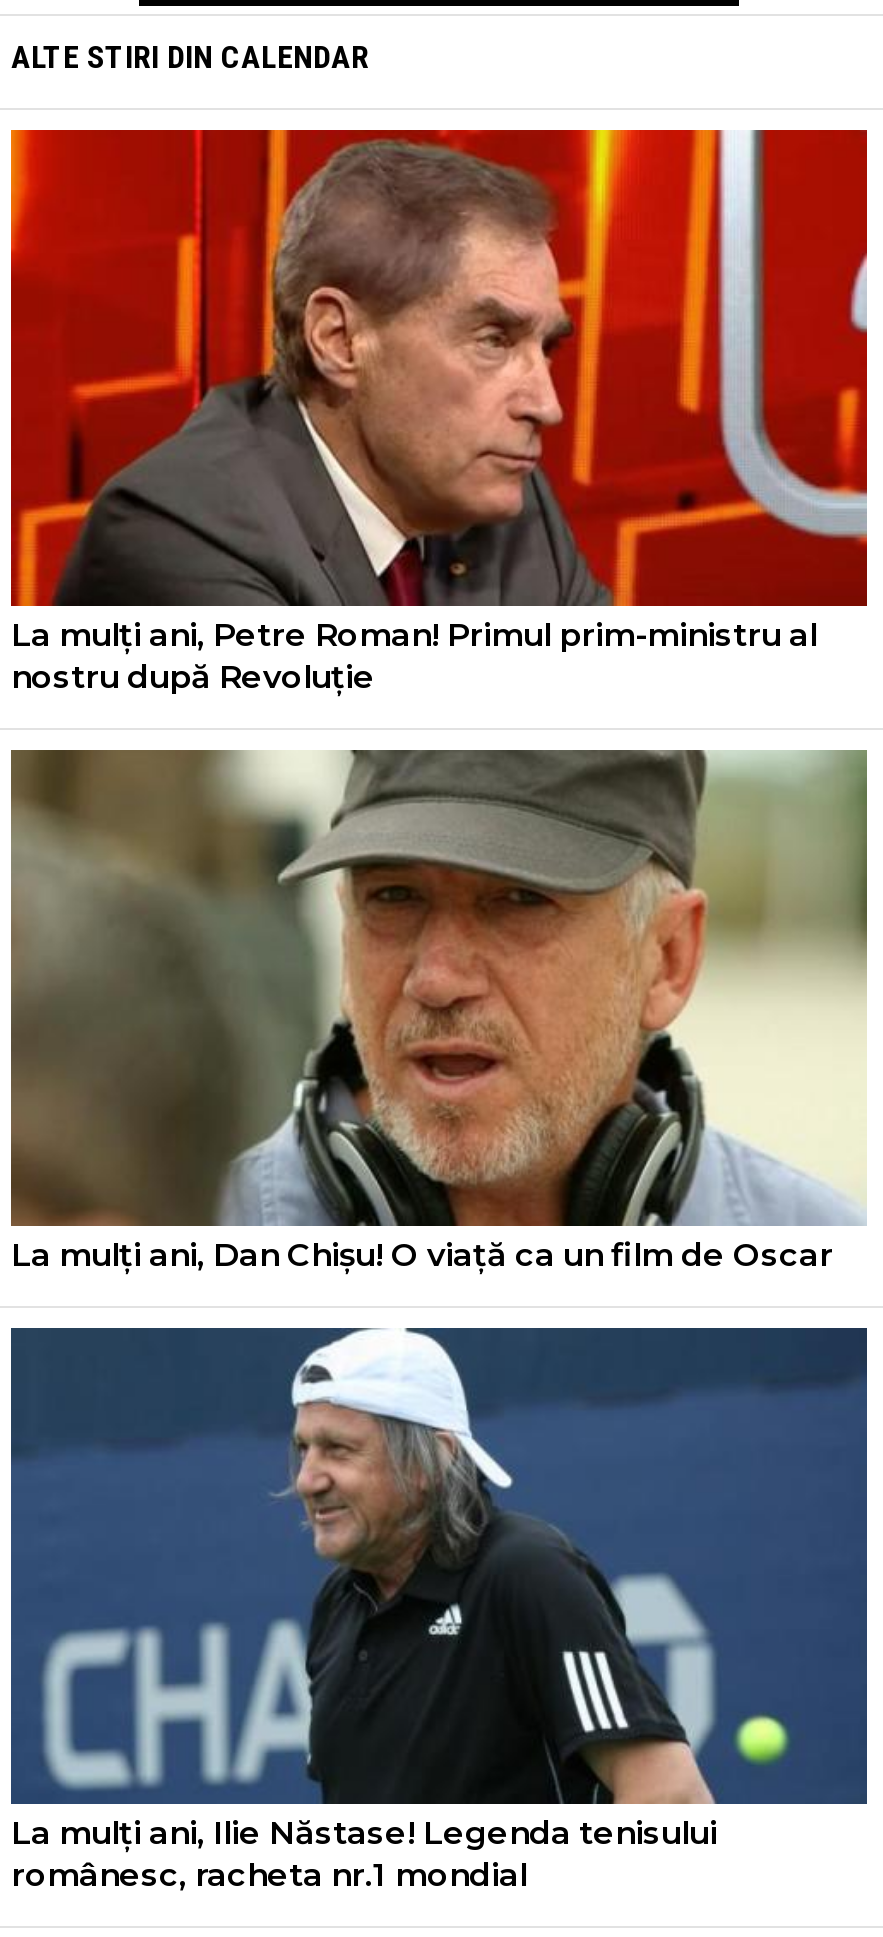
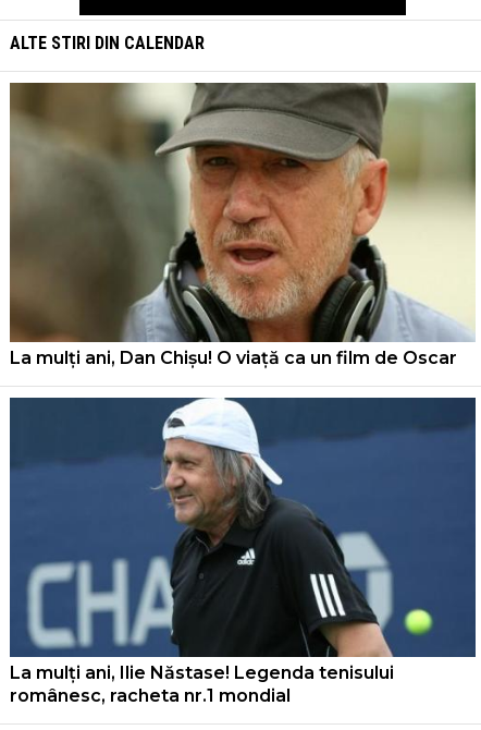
- [image]
- La mulți ani, Petre Roman! Primul prim-ministru al
- nostru după Revoluție
